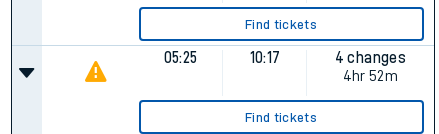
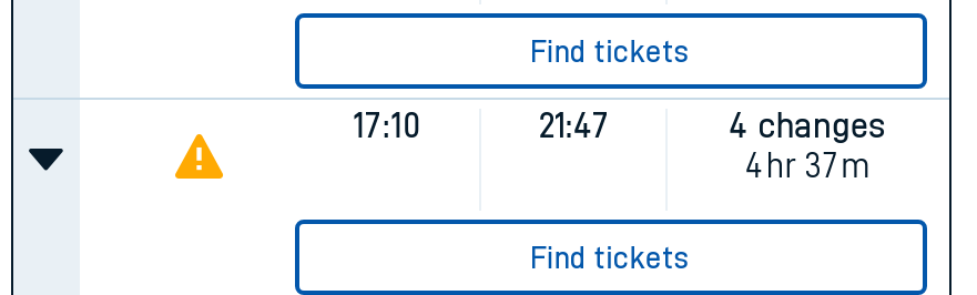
- 05:25
+ 17:10

- 10:17
+ 21:47

- 4hr 52m
+ 4hr 37m
